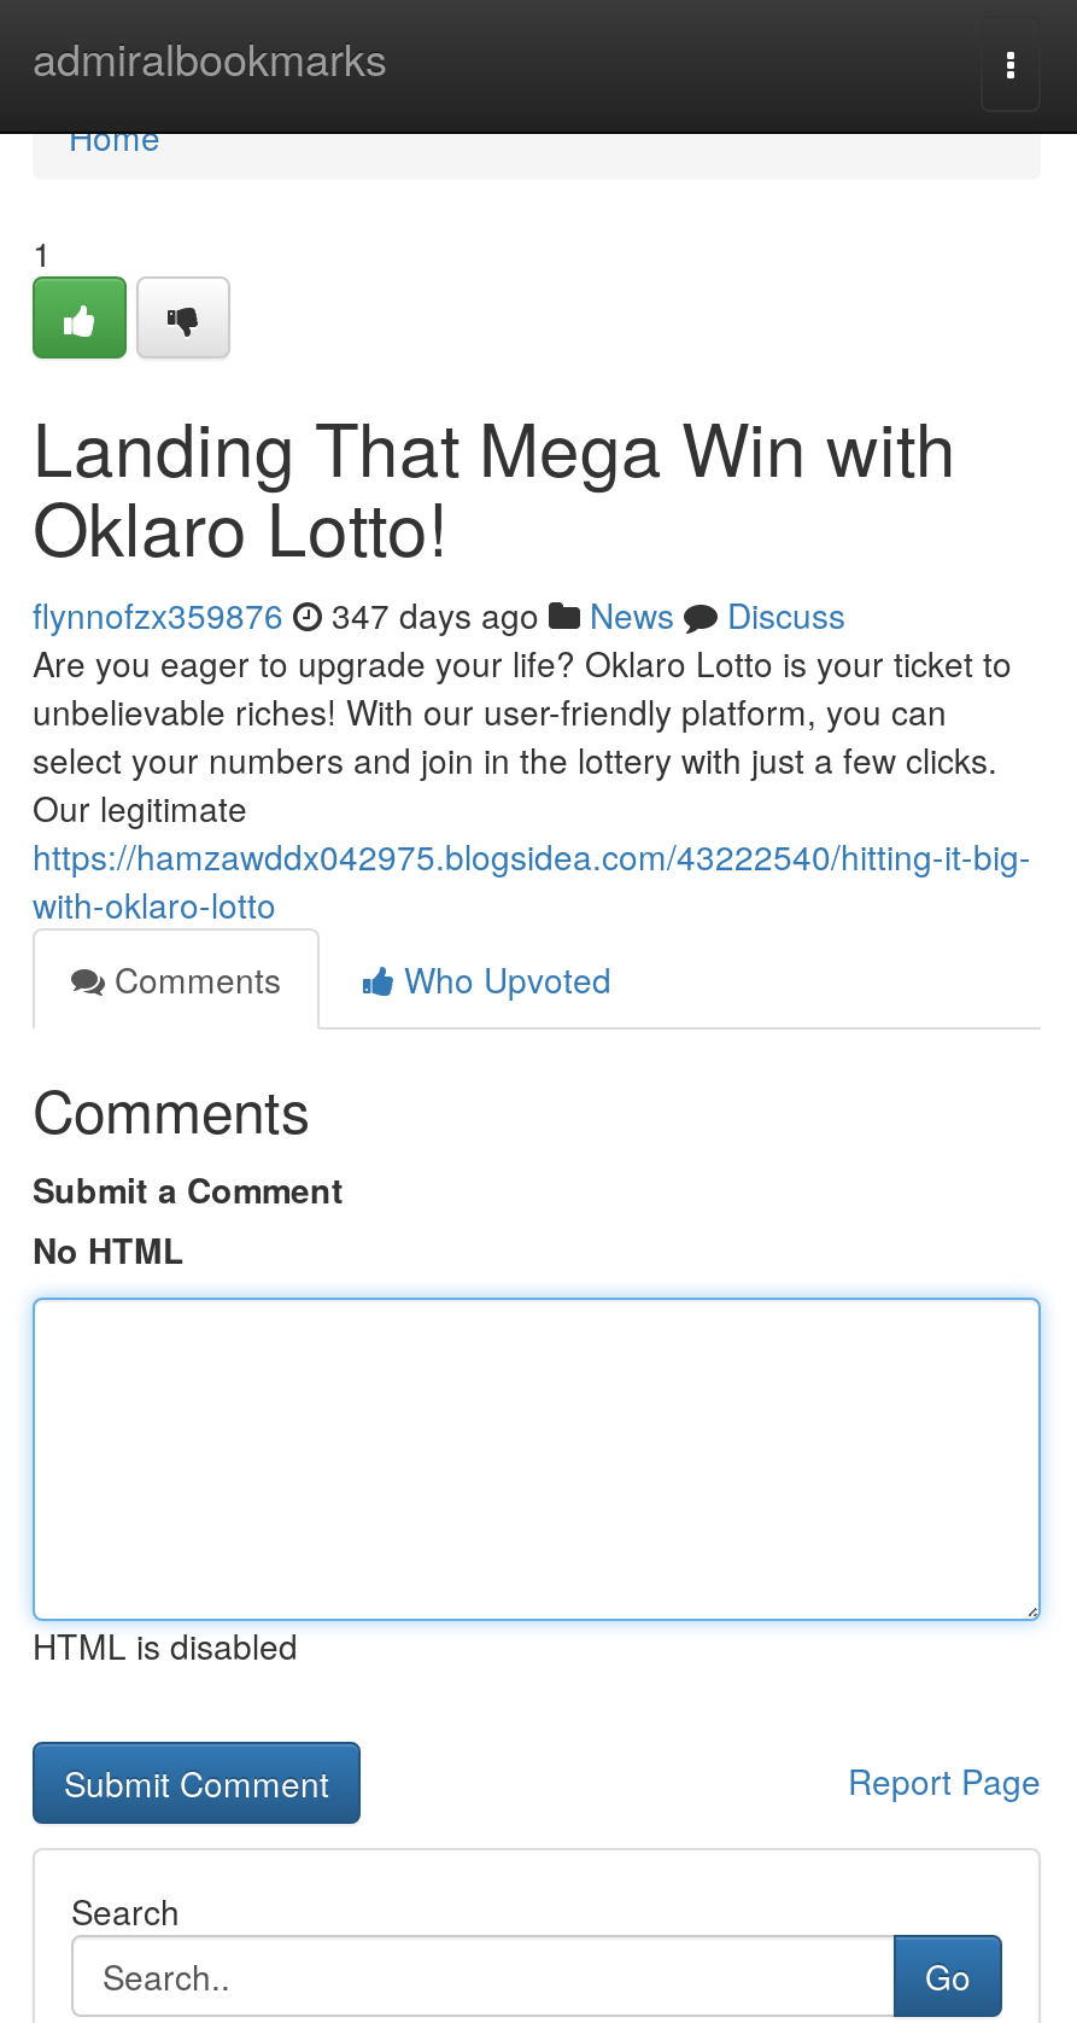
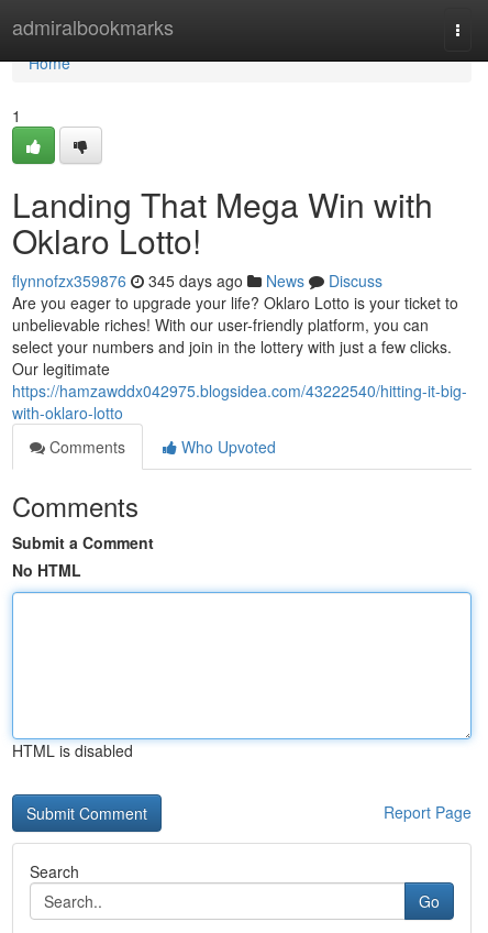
- flynnofzx359876 347 days ago News Discuss
+ flynnofzx359876 345 days ago News Discuss
